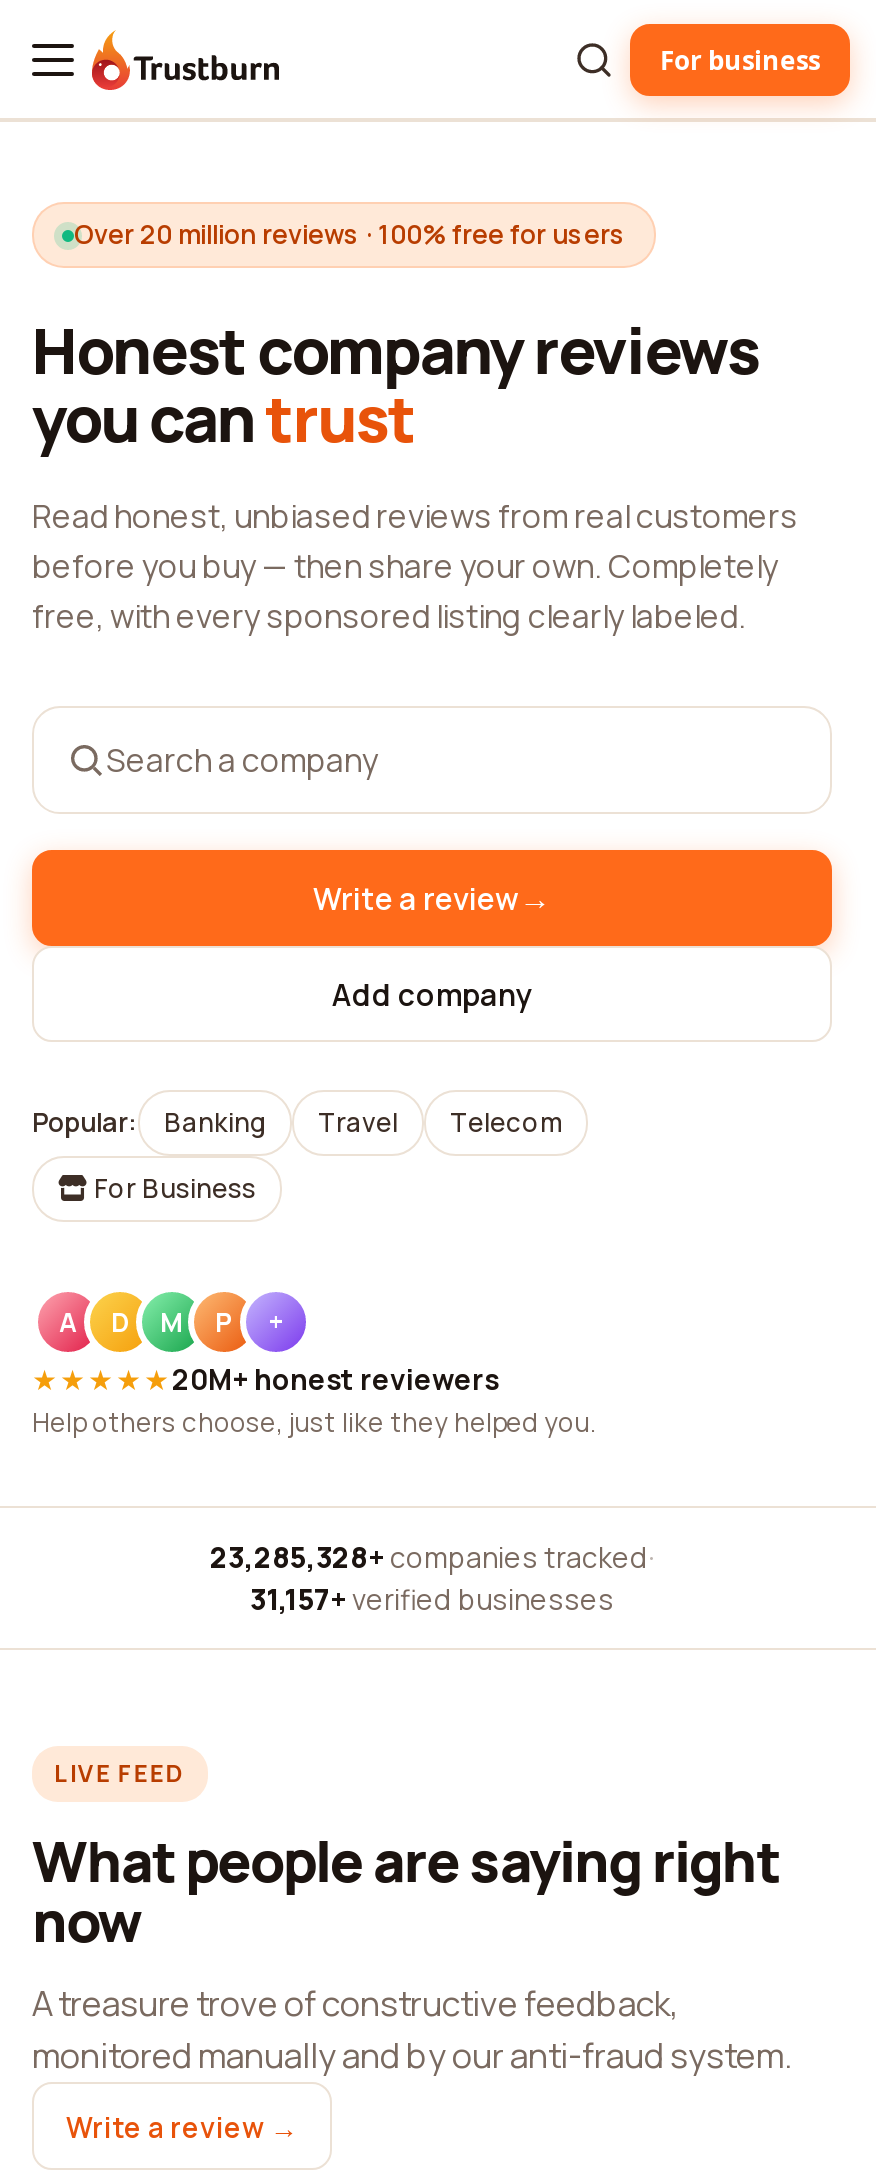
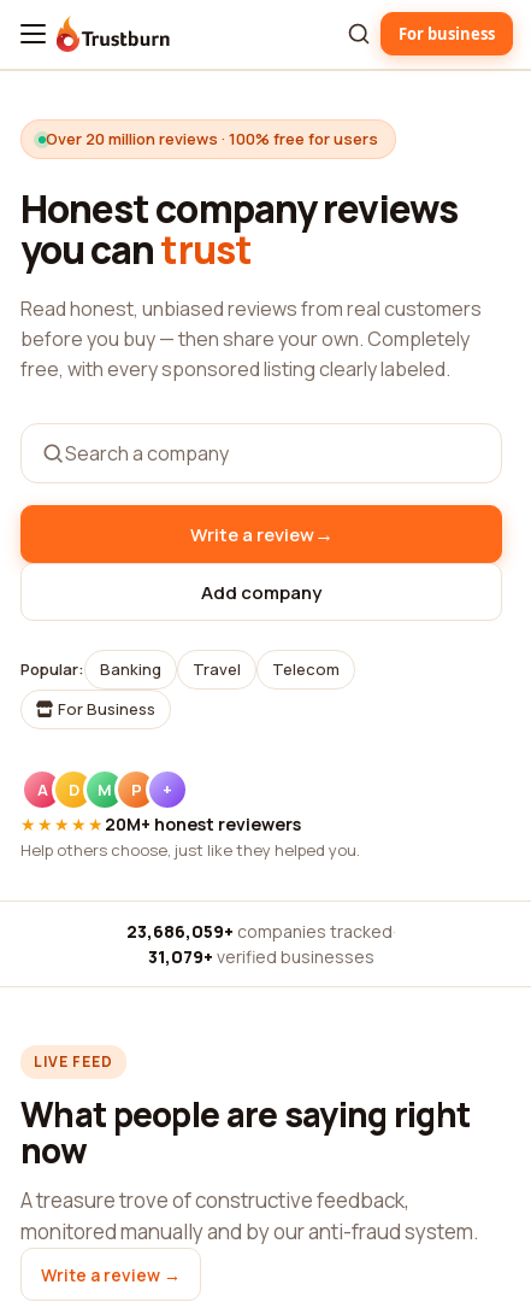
- 23,285,328+ companies tracked ·
+ 23,686,059+ companies tracked ·

- 31,157+ verified businesses
+ 31,079+ verified businesses
